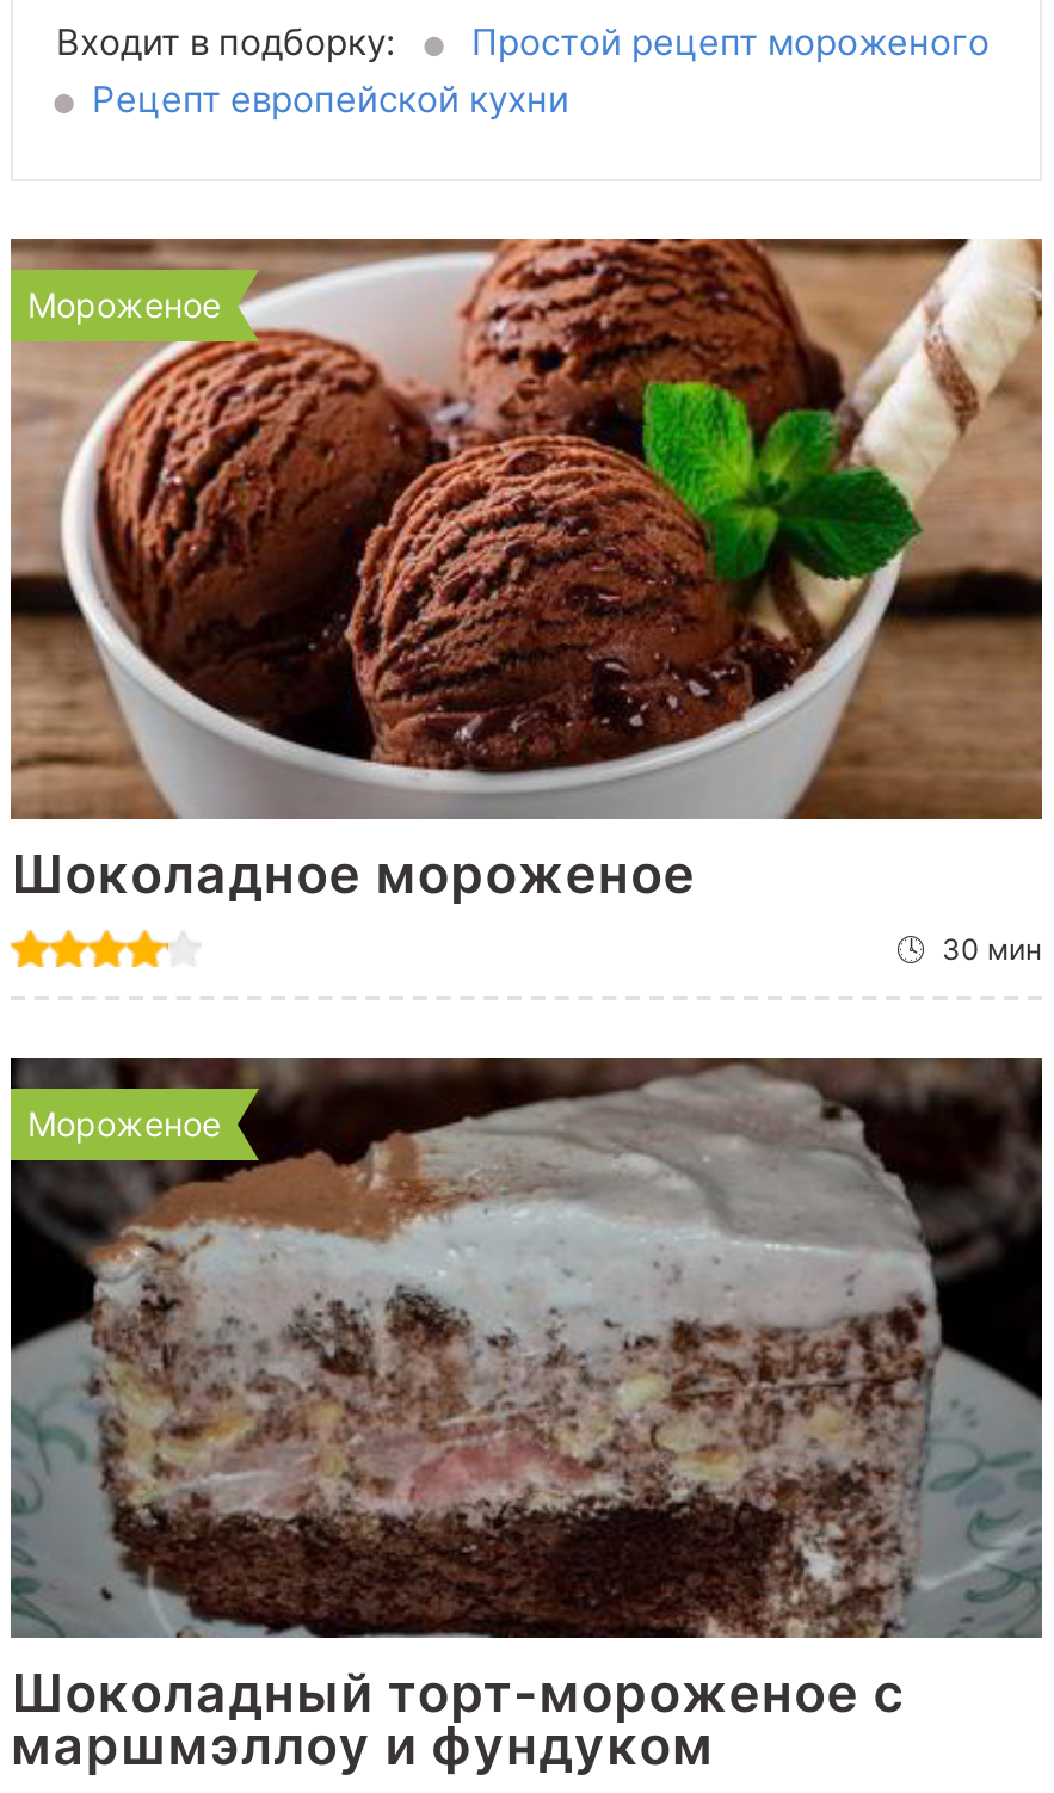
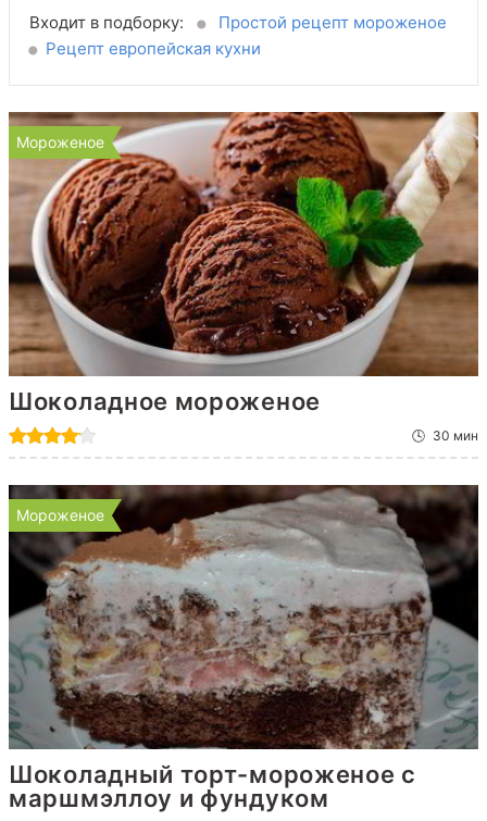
- Простой рецепт мороженого
+ Простой рецепт мороженое

- Рецепт европейской кухни
+ Рецепт европейская кухни
